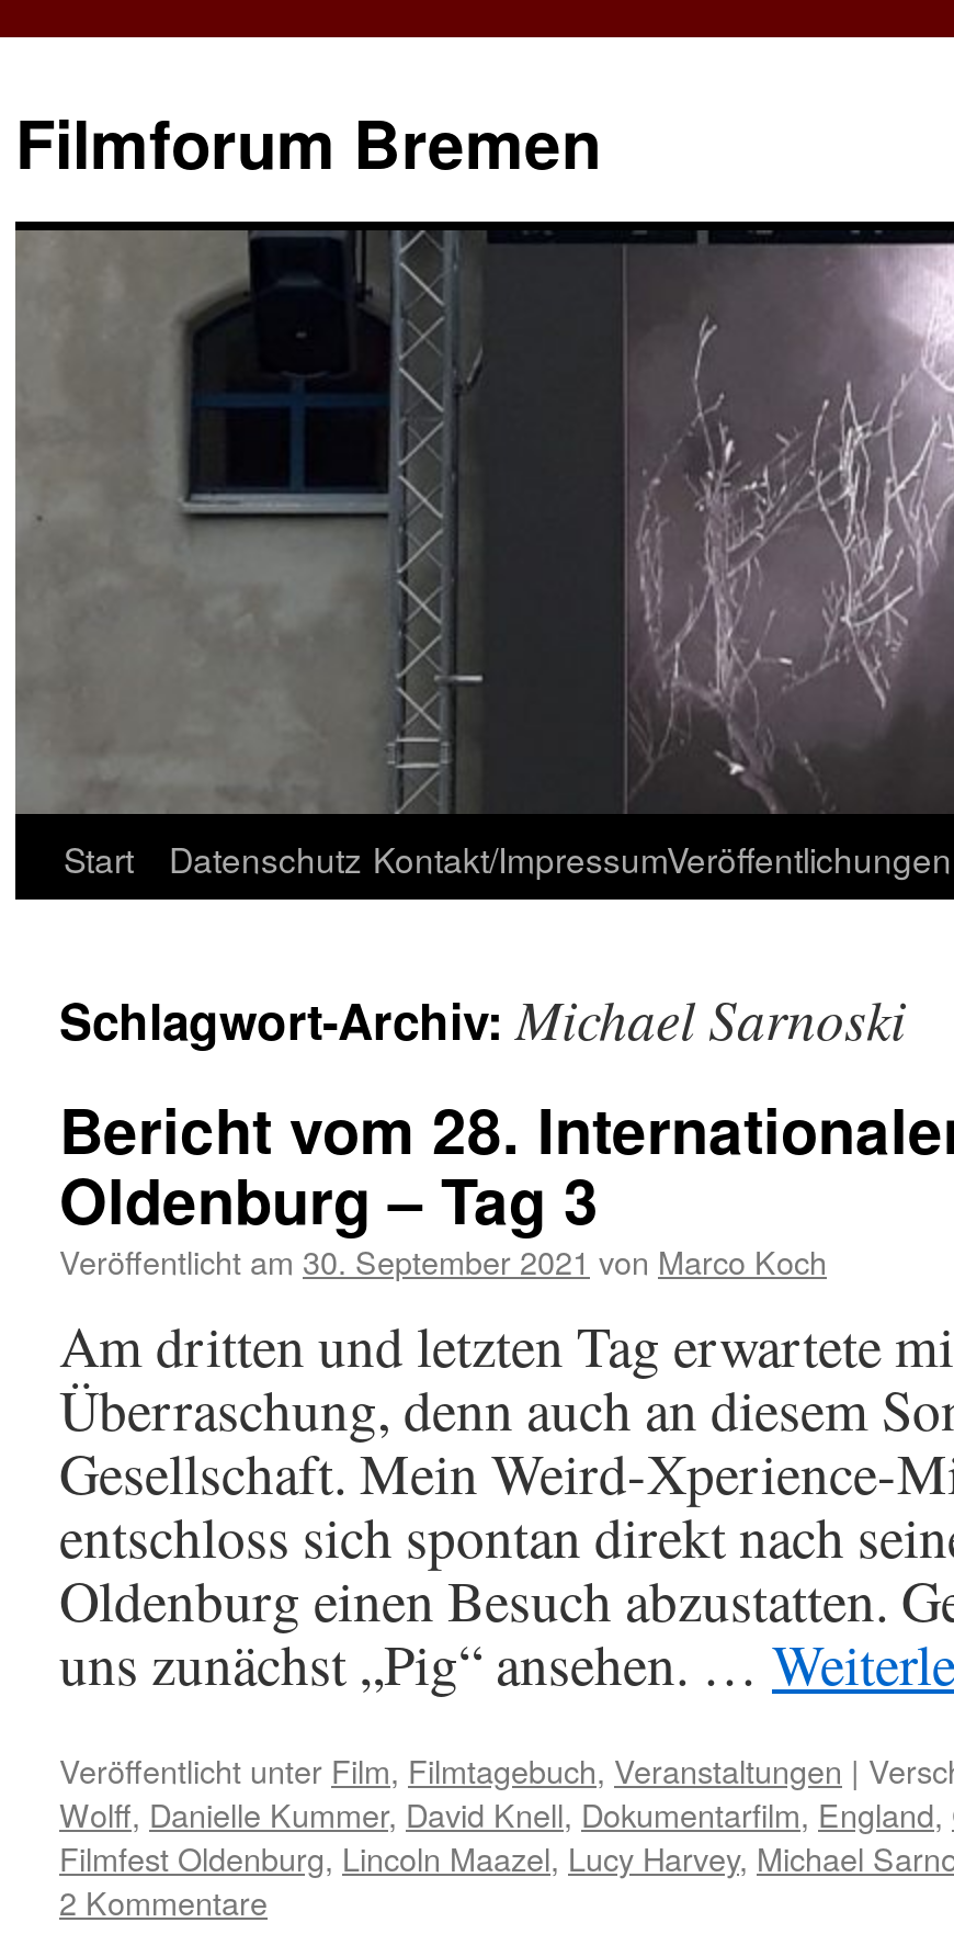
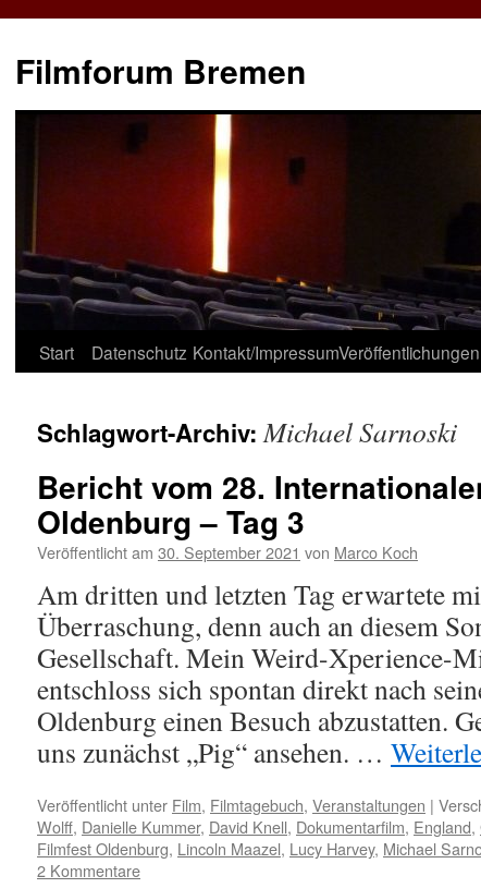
- [image]
+ [image]
